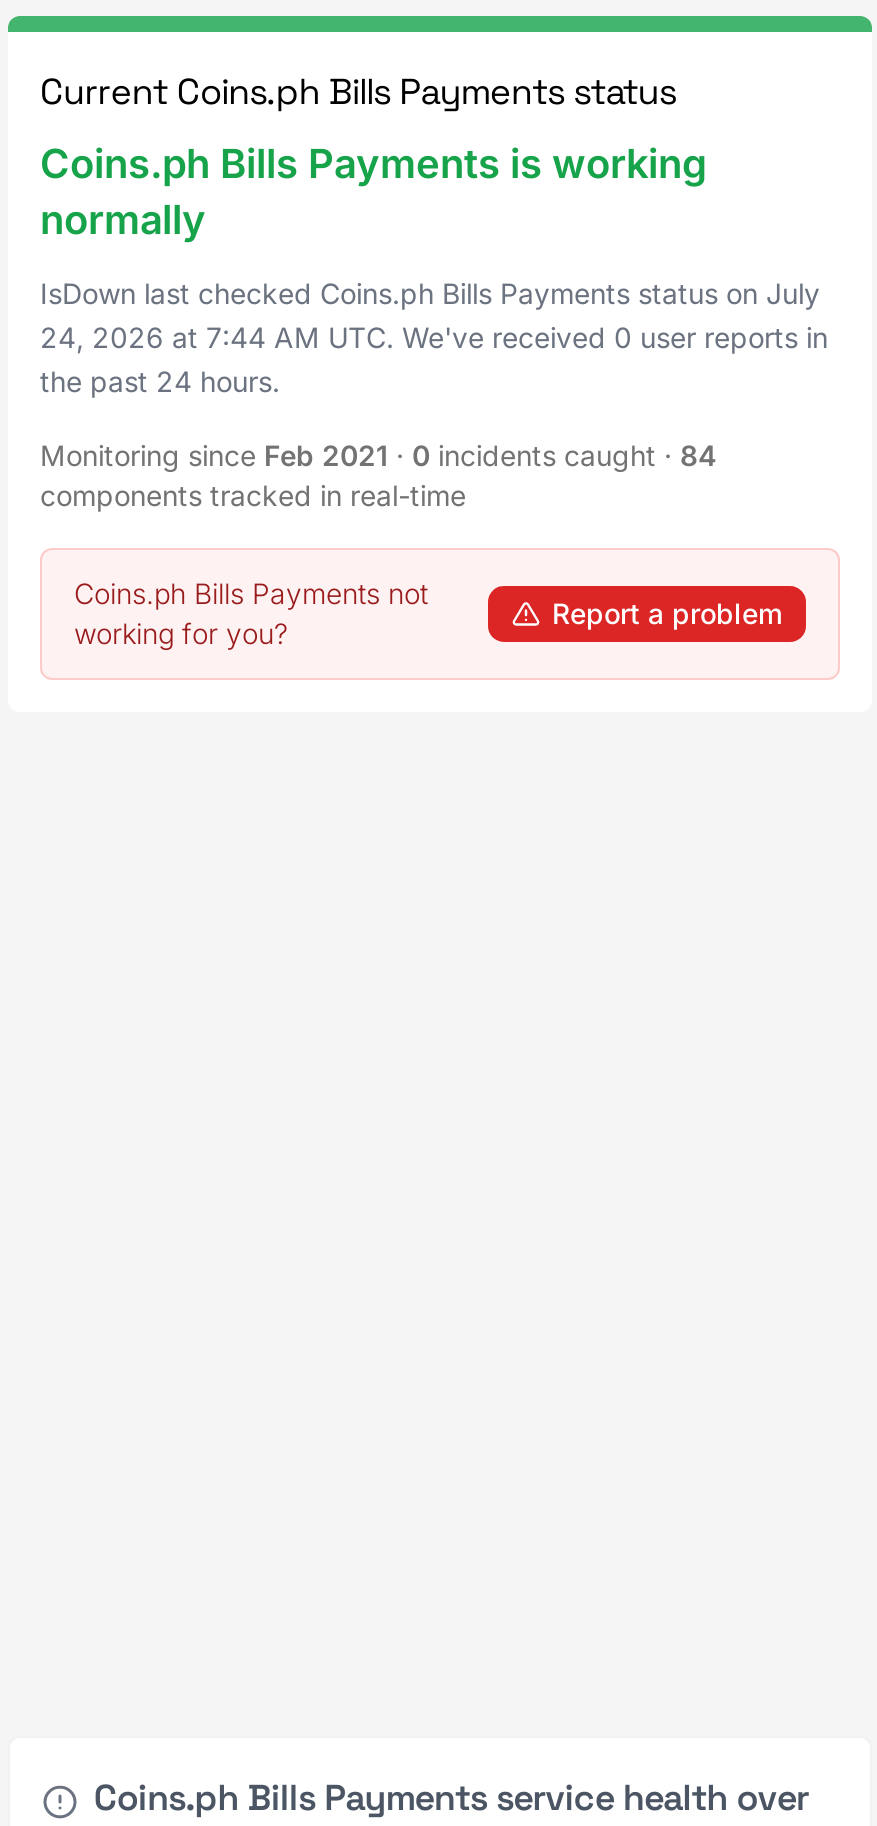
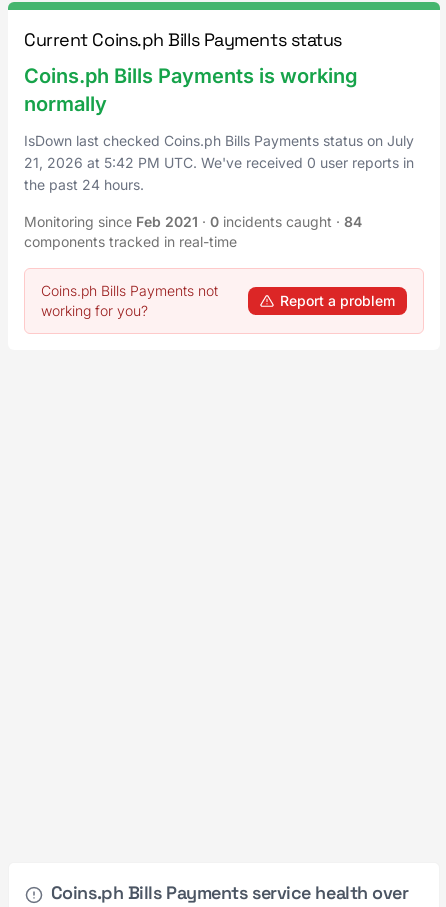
- 24, 2026 at 7:44 AM UTC. We've received 0 user reports in
+ 21, 2026 at 5:42 PM UTC. We've received 0 user reports in
